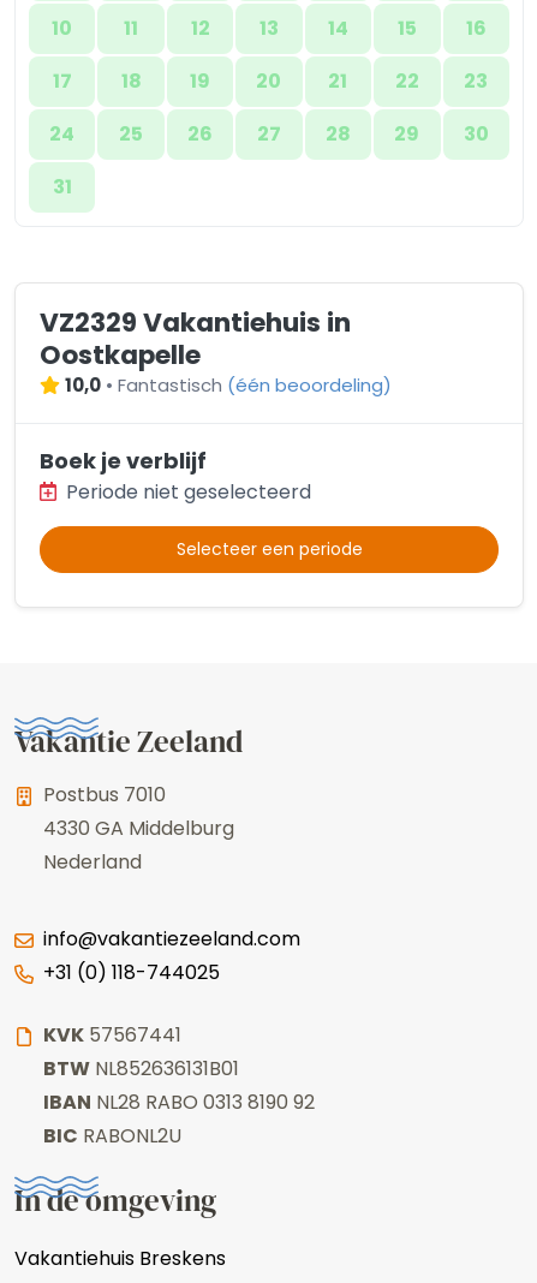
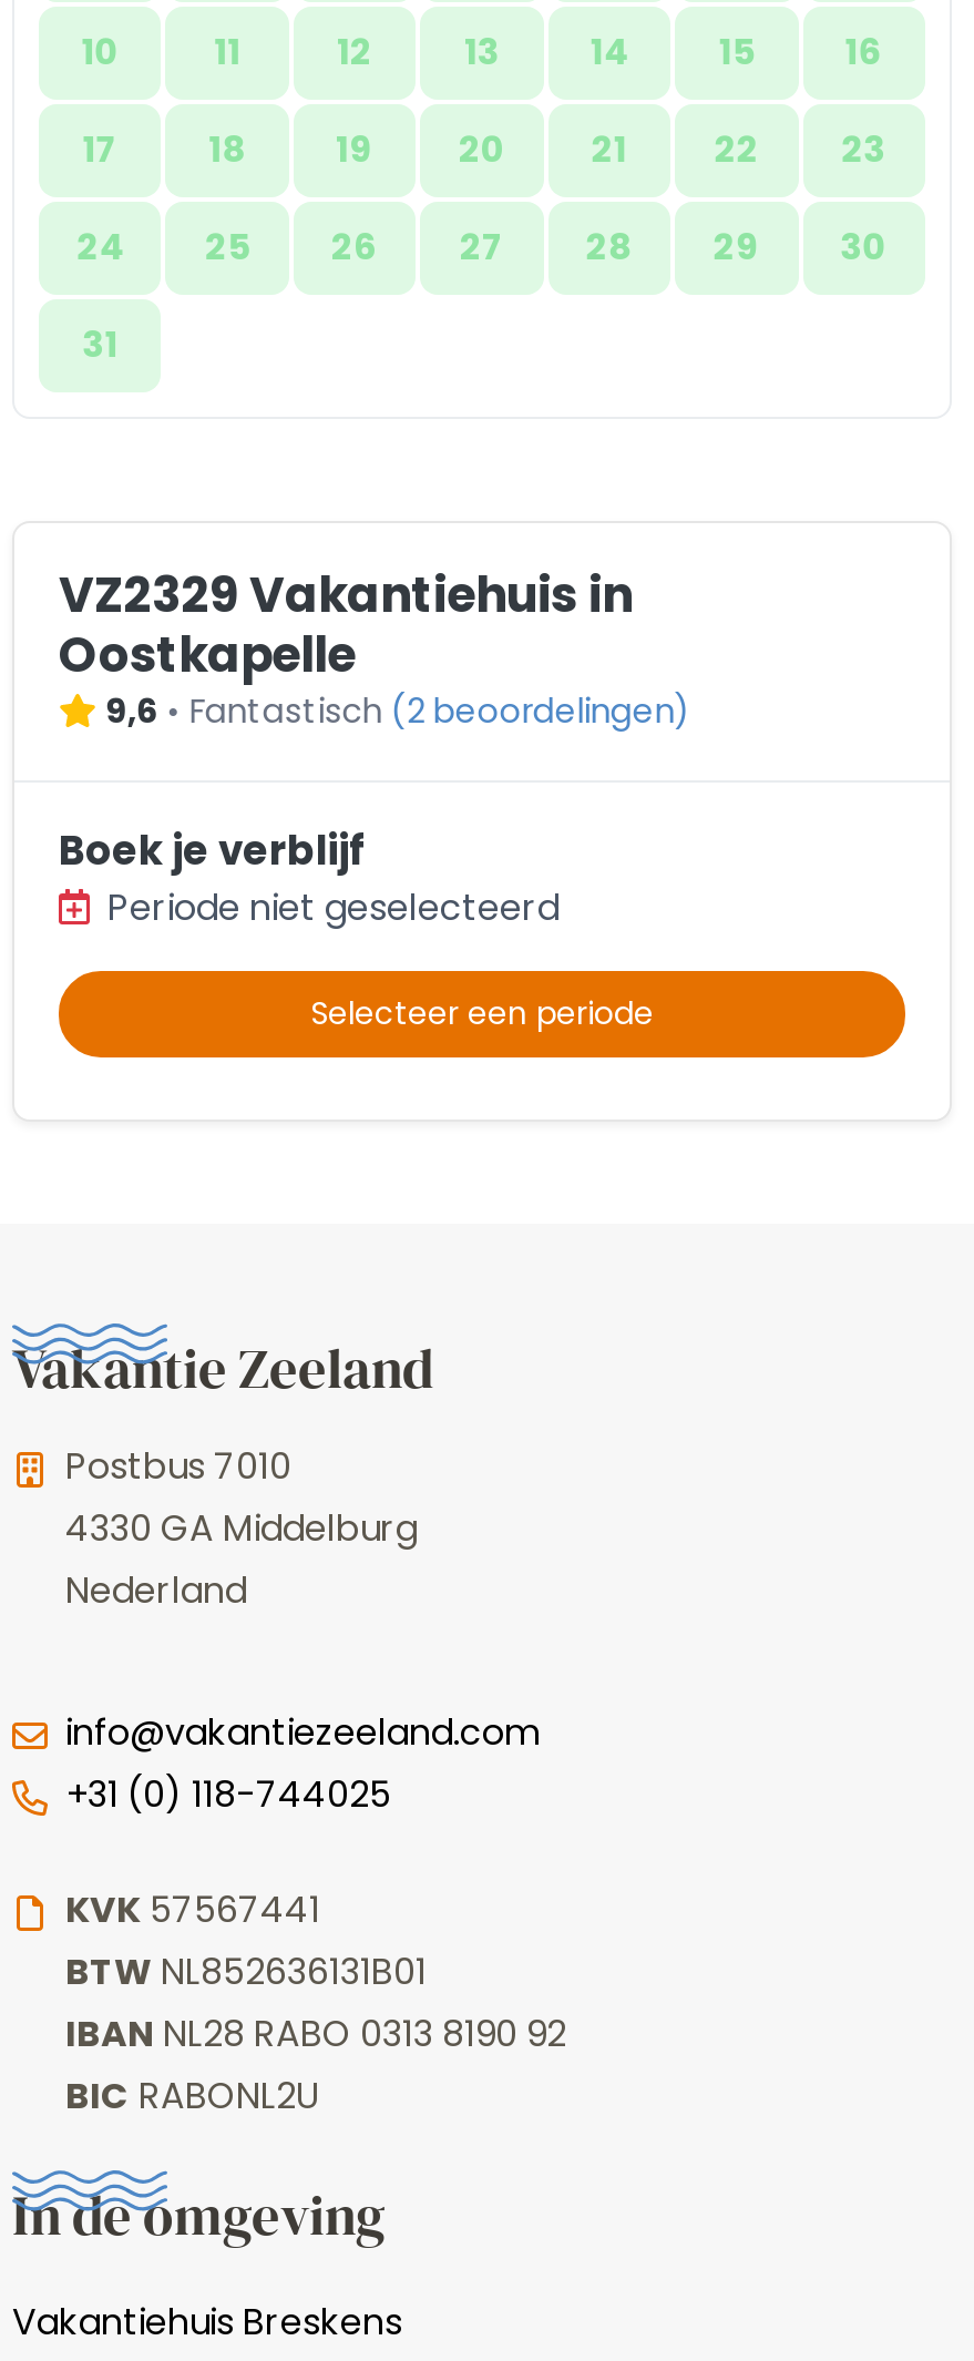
- 10,0 • Fantastisch (één beoordeling)
+ 9,6 • Fantastisch (2 beoordelingen)
